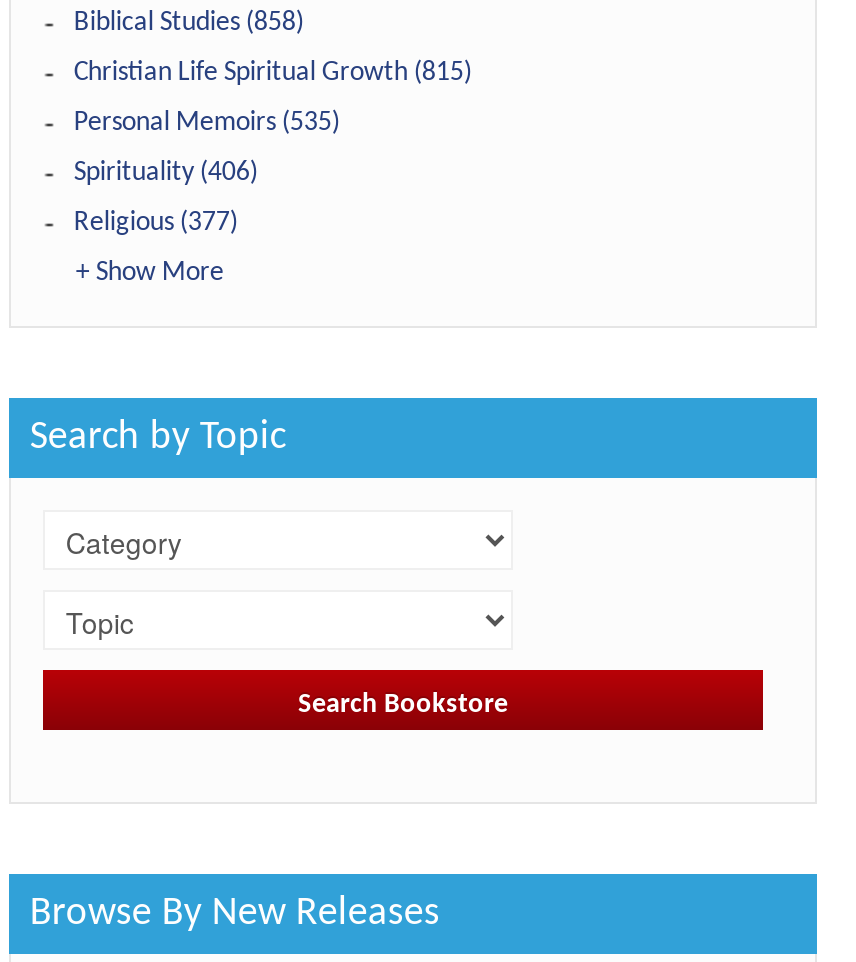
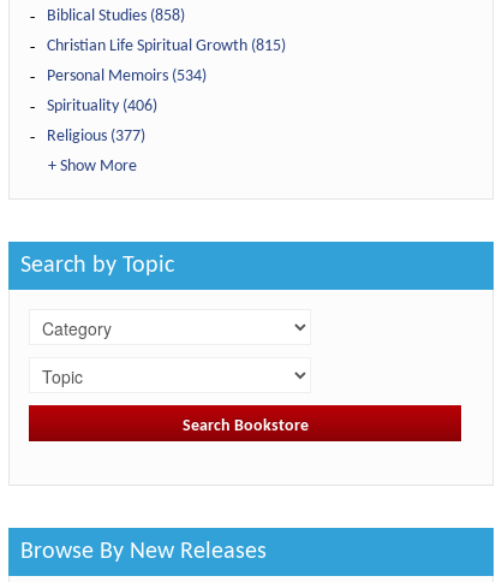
- Personal Memoirs (535)
+ Personal Memoirs (534)
